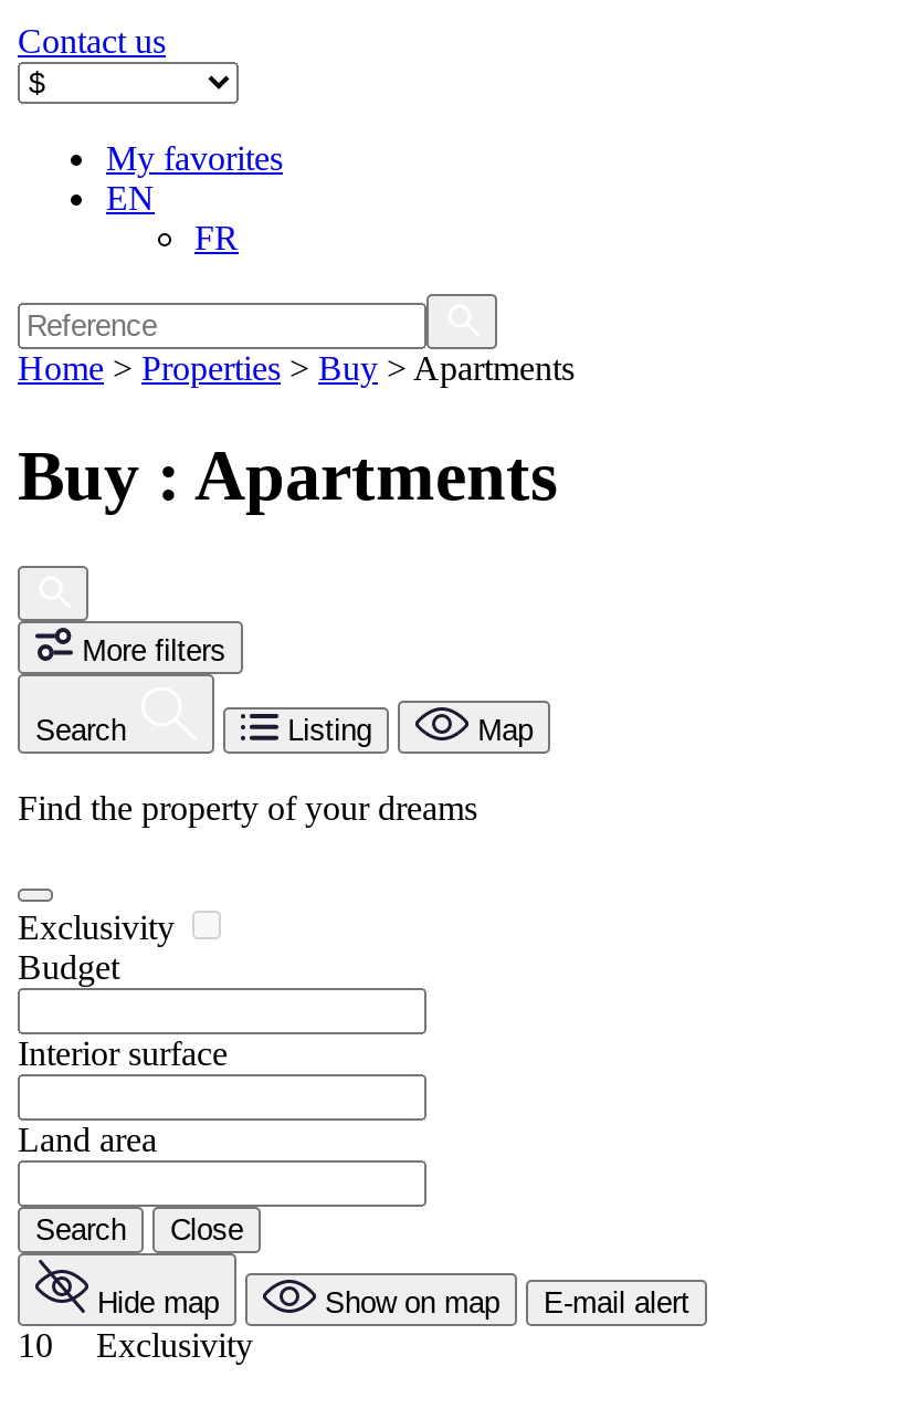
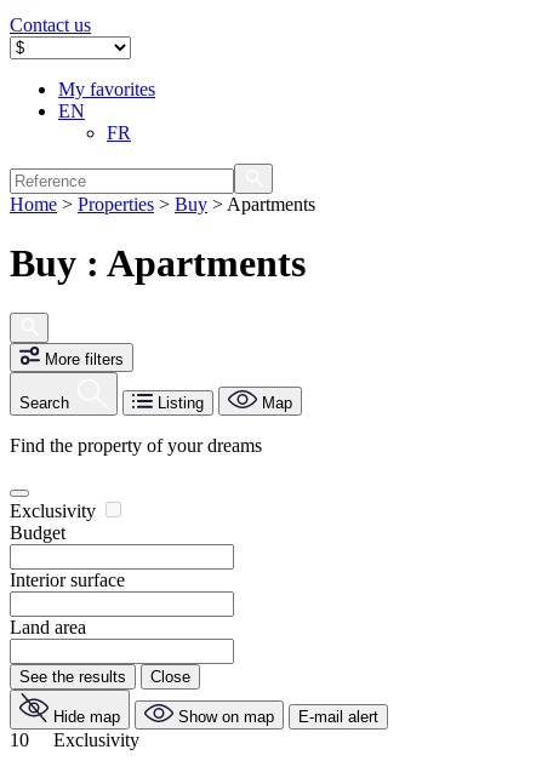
- Search
+ See the results
